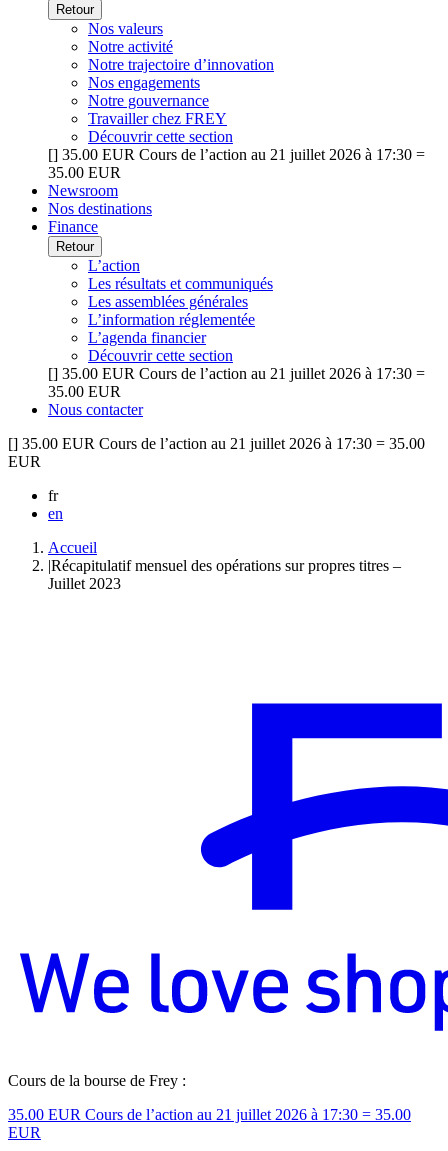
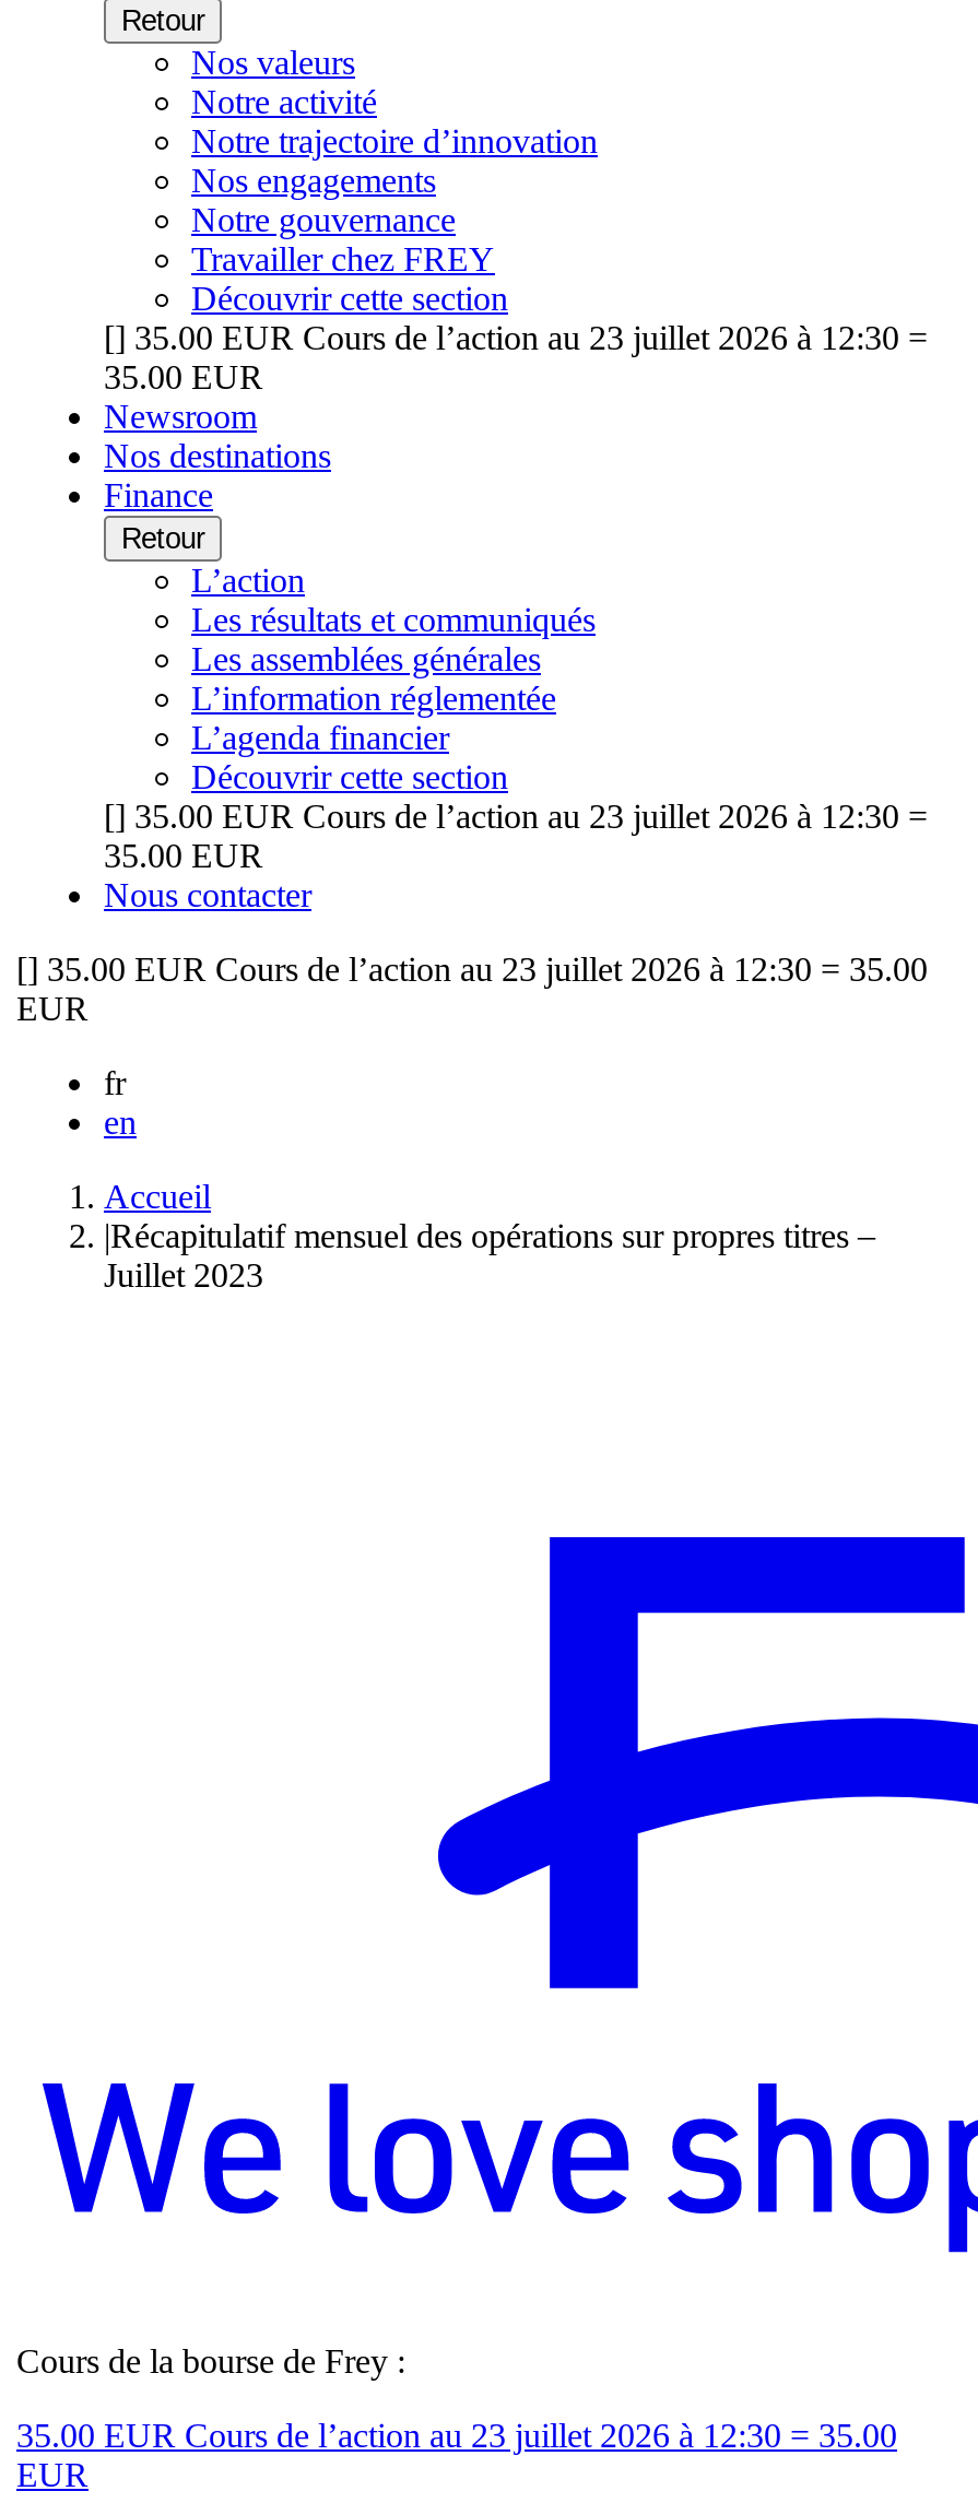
- [] 35.00 EUR Cours de l’action au 21 juillet 2026 à 17:30 =
+ [] 35.00 EUR Cours de l’action au 23 juillet 2026 à 12:30 =

- [] 35.00 EUR Cours de l’action au 21 juillet 2026 à 17:30 =
+ [] 35.00 EUR Cours de l’action au 23 juillet 2026 à 12:30 =

- [] 35.00 EUR Cours de l’action au 21 juillet 2026 à 17:30 = 35.00
+ [] 35.00 EUR Cours de l’action au 23 juillet 2026 à 12:30 = 35.00

- 35.00 EUR Cours de l’action au 21 juillet 2026 à 17:30 = 35.00
+ 35.00 EUR Cours de l’action au 23 juillet 2026 à 12:30 = 35.00
